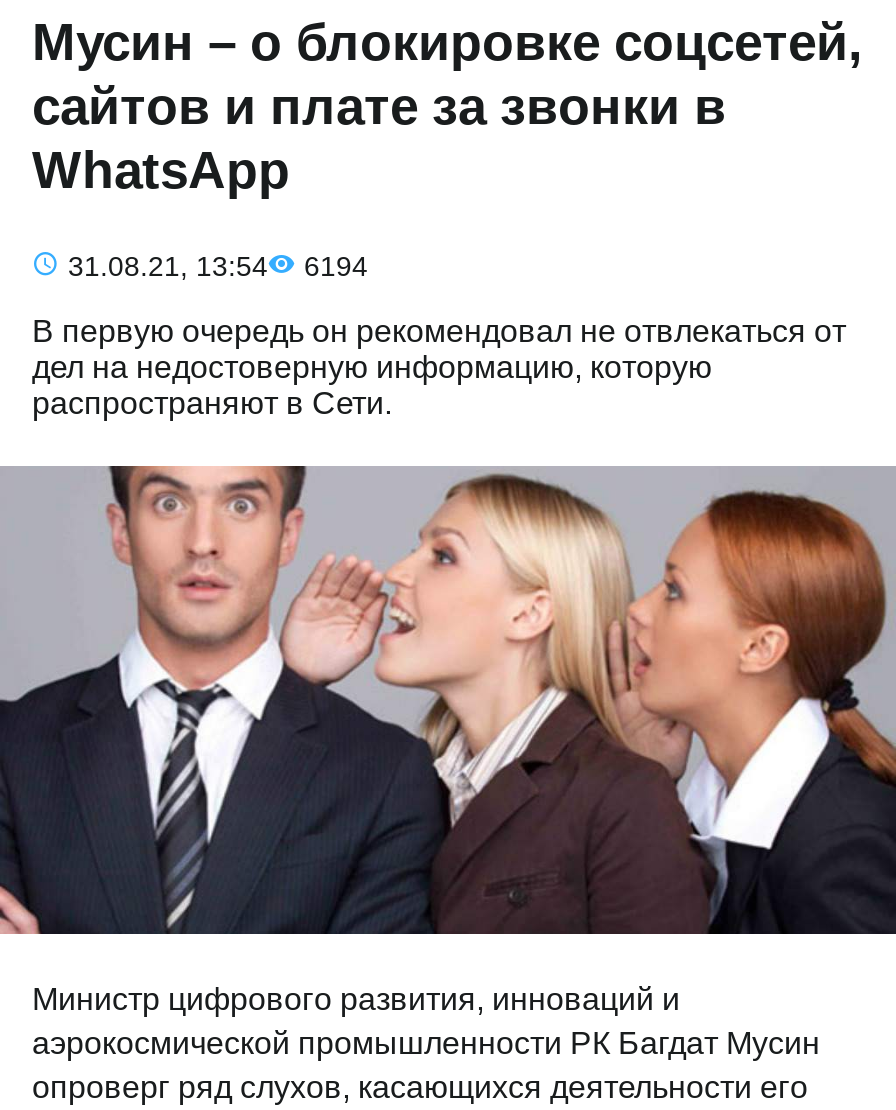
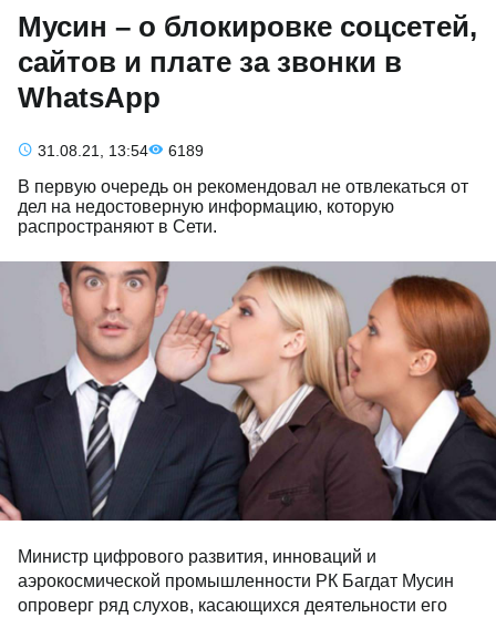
- 31.08.21, 13:54 6194
+ 31.08.21, 13:54 6189
